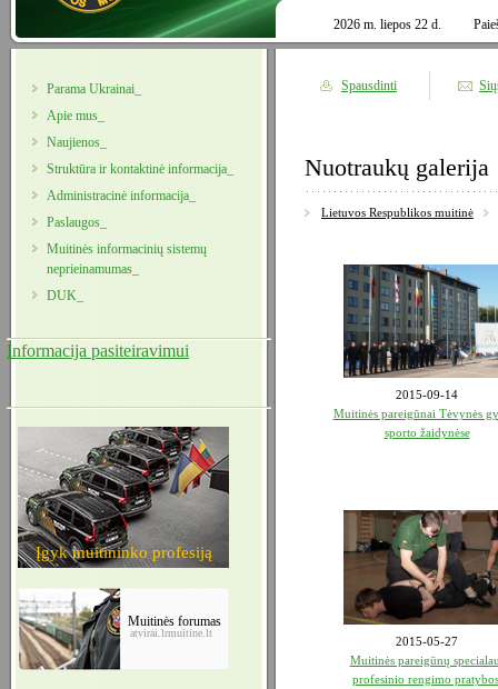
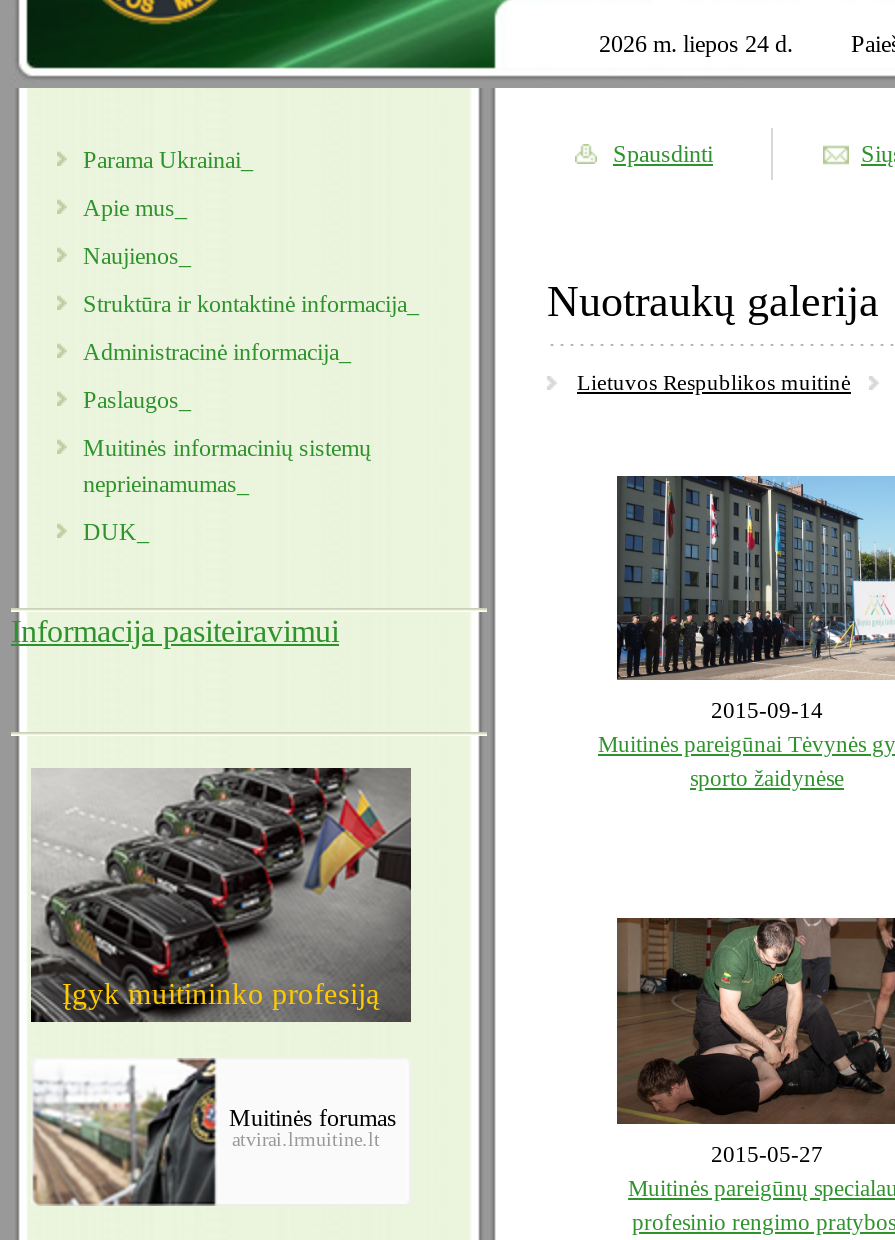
- 2026 m. liepos 22 d.
+ 2026 m. liepos 24 d.
